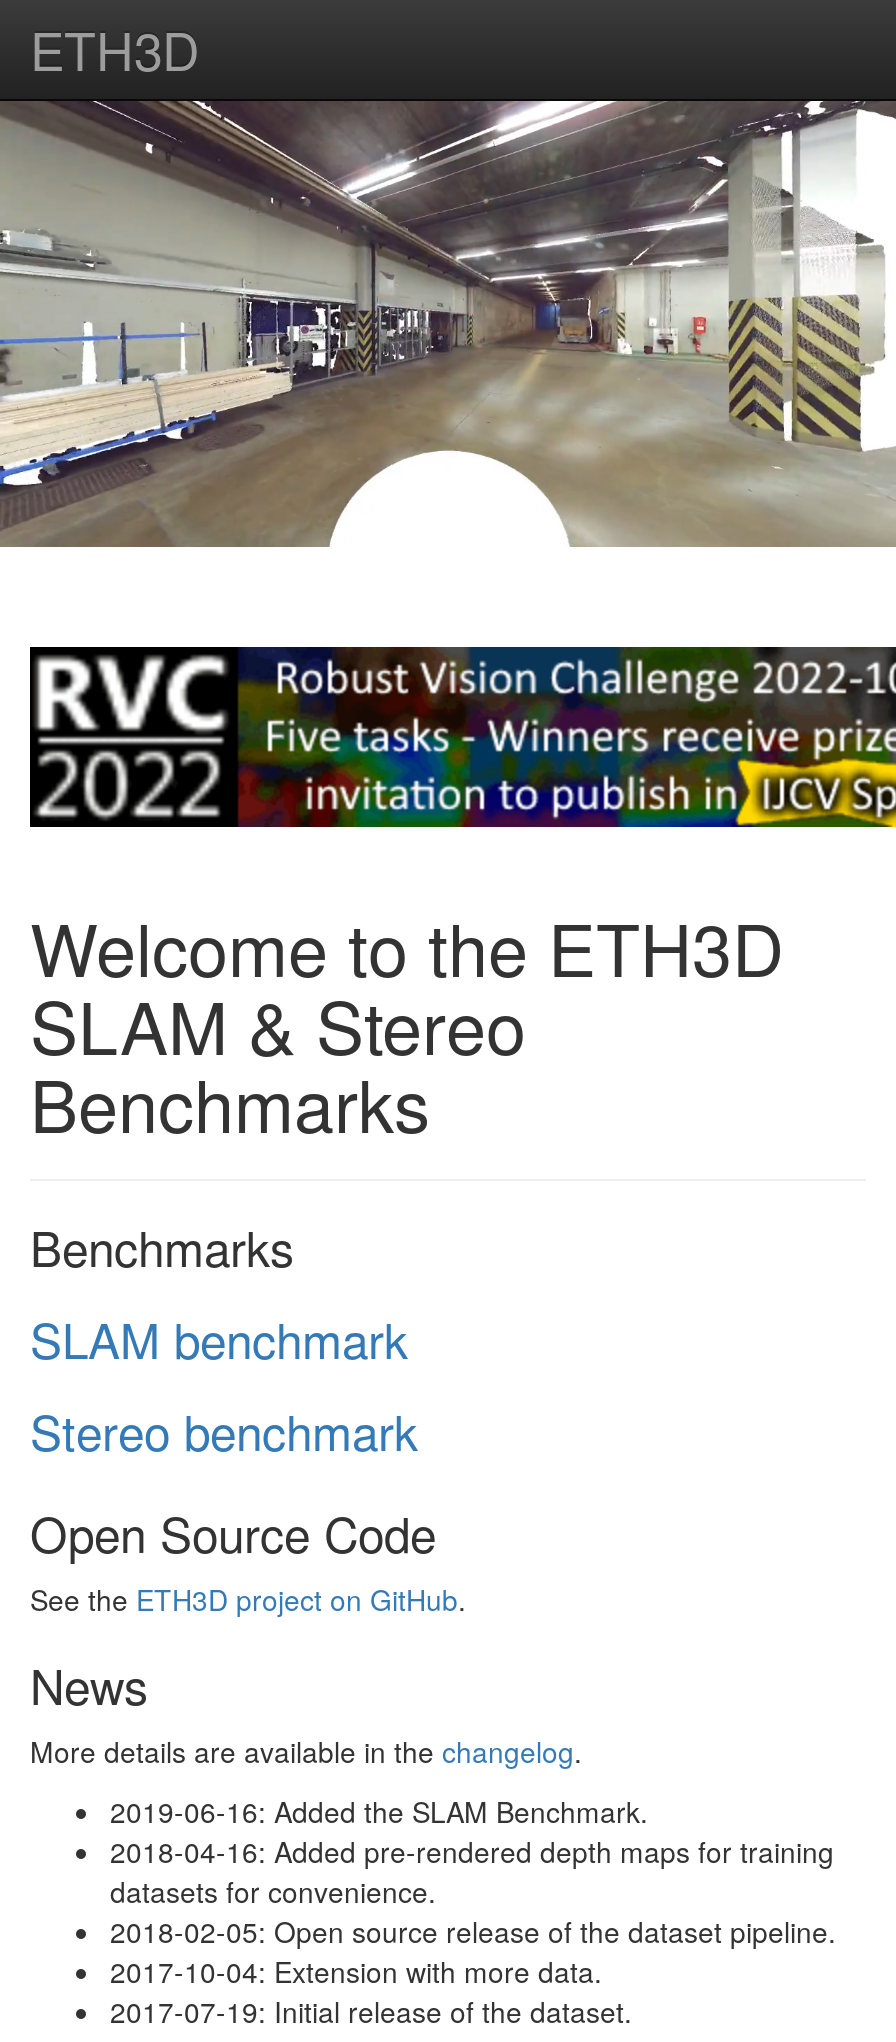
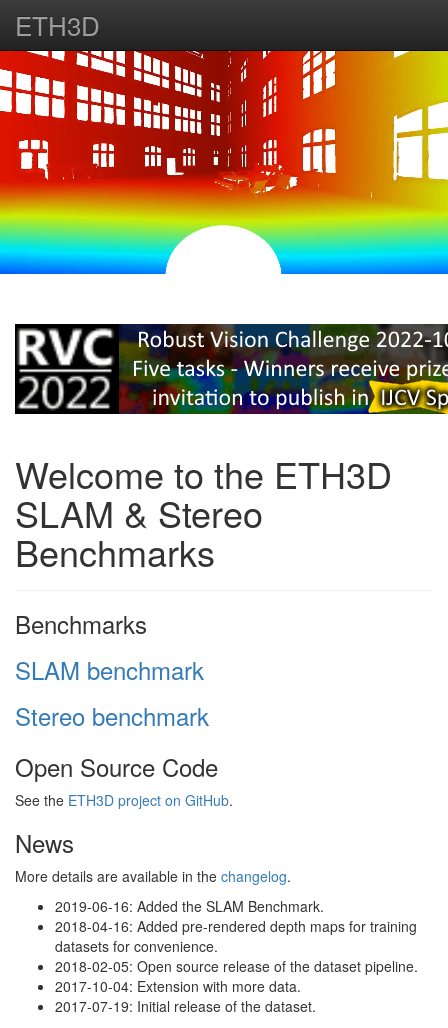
- [image]
+ [image]
